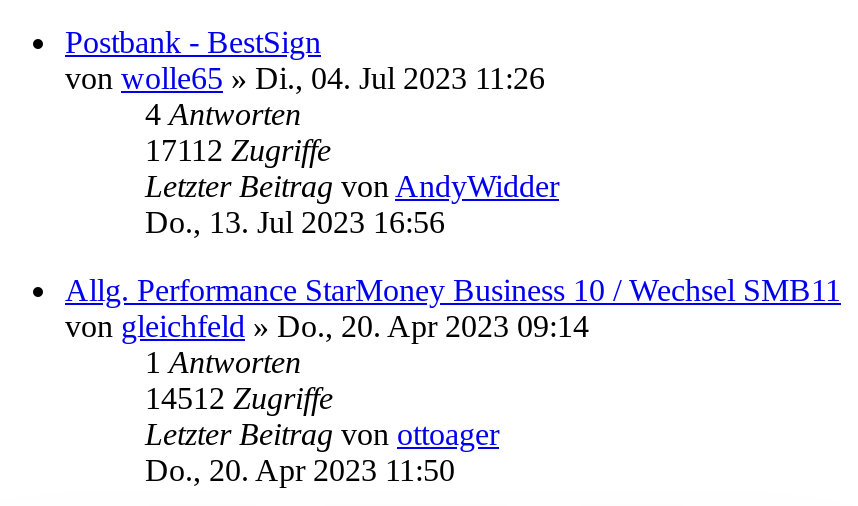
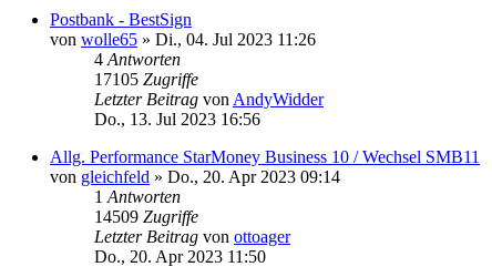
- 17112 Zugriffe
+ 17105 Zugriffe

- 14512 Zugriffe
+ 14509 Zugriffe
